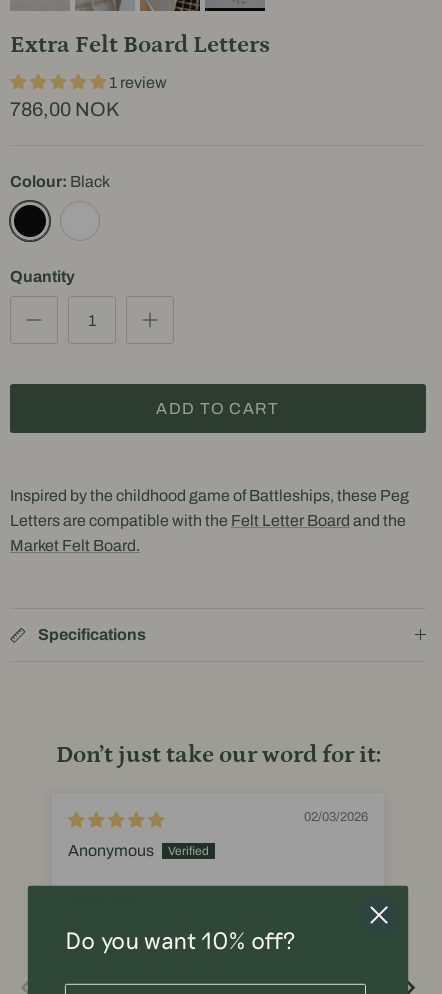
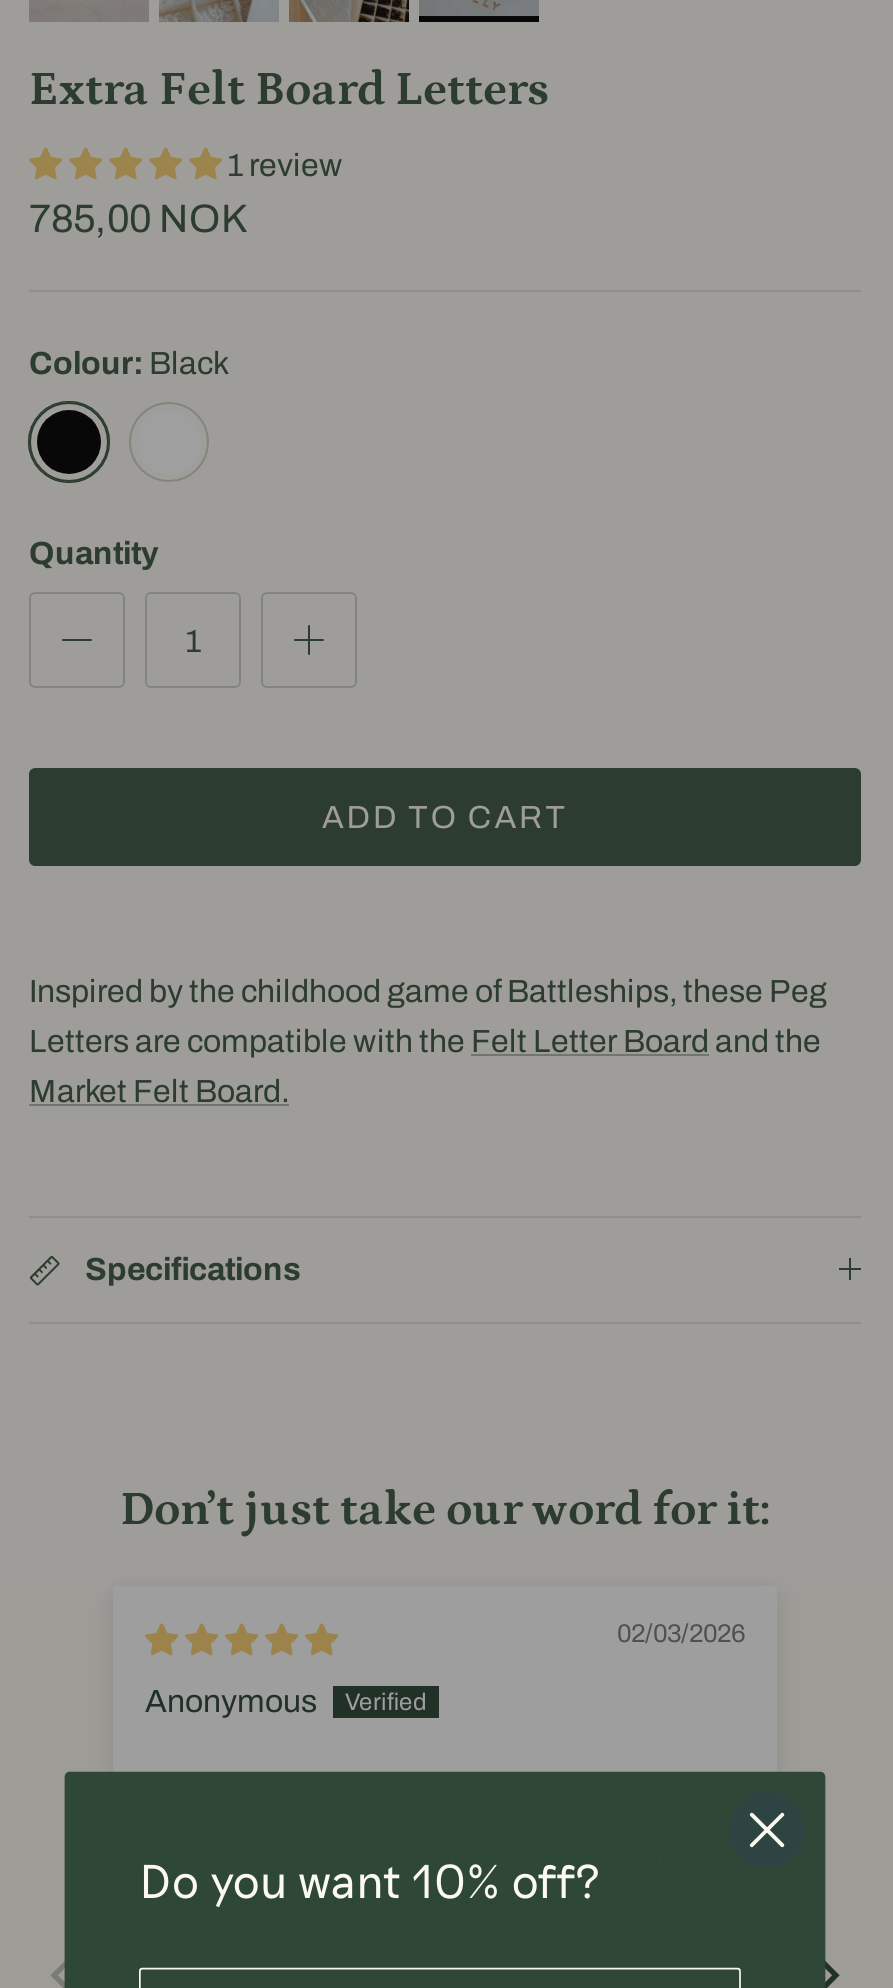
- 786,00 NOK
+ 785,00 NOK
